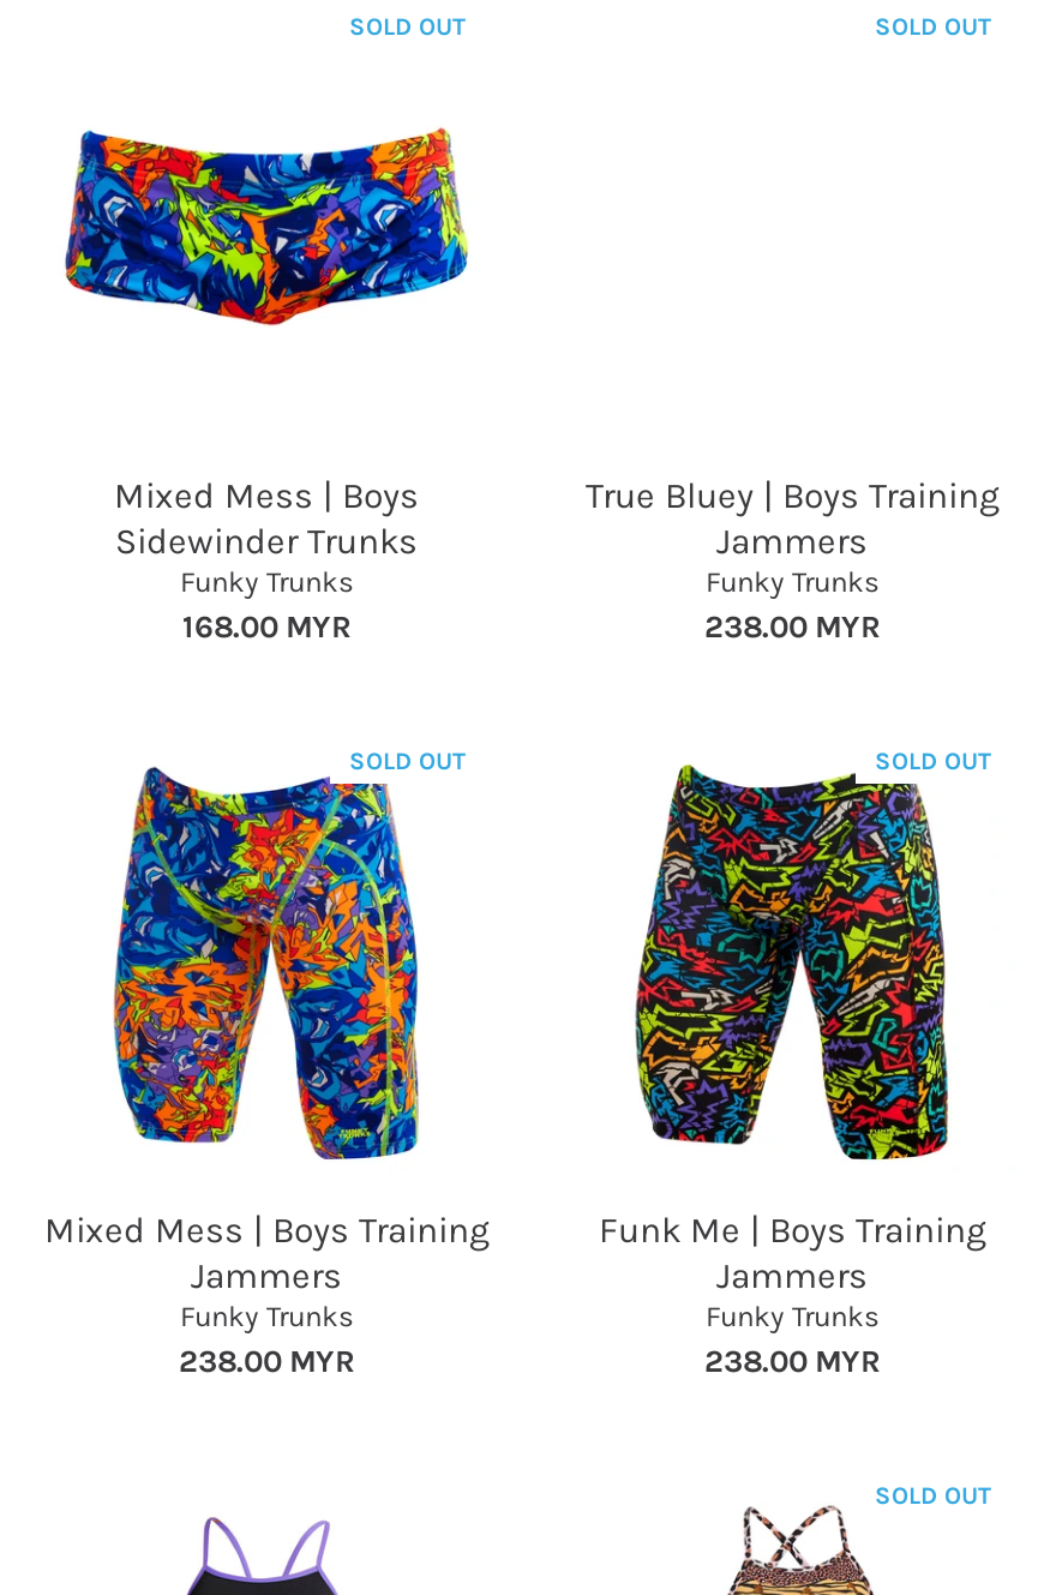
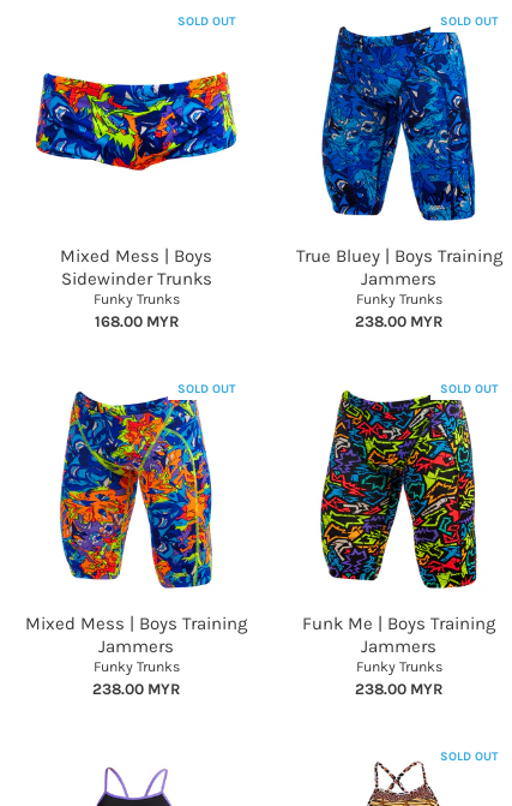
+ [image]
